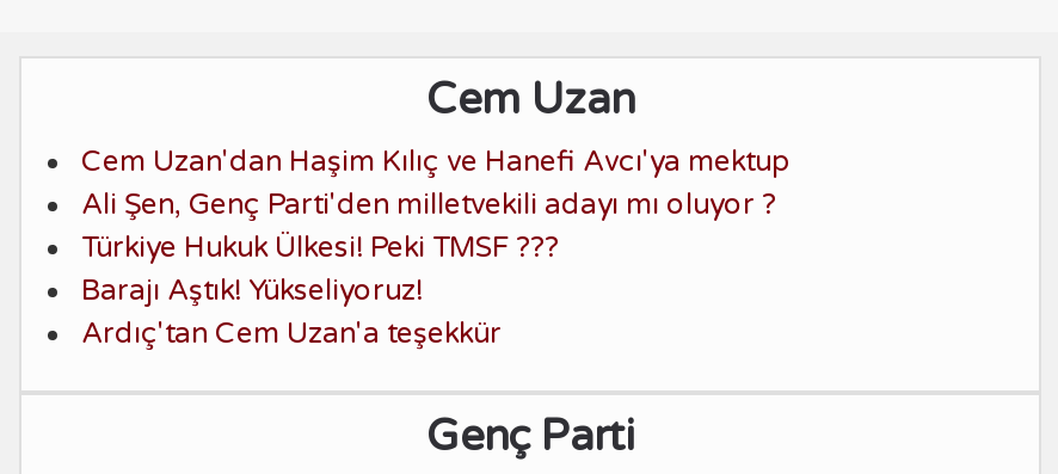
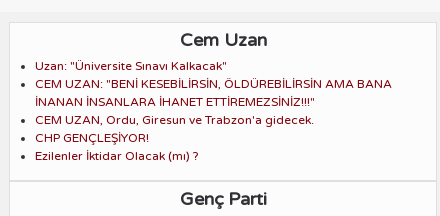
- Cem Uzan'dan Haşim Kılıç ve Hanefi Avcı'ya mektup
- Ali Şen, Genç Parti'den milletvekili adayı mı oluyor ?
- Türkiye Hukuk Ülkesi! Peki TMSF ???
- Barajı Aştık! Yükseliyoruz!
- Ardıç'tan Cem Uzan'a teşekkür
+ Uzan: "Üniversite Sınavı Kalkacak"
+ CEM UZAN: "BENİ KESEBİLİRSİN, ÖLDÜREBİLİRSİN AMA BANA
+ İNANAN İNSANLARA İHANET ETTİREMEZSİNİZ!!!"
+ CEM UZAN, Ordu, Giresun ve Trabzon'a gidecek.
+ CHP GENÇLEŞİYOR!
+ Ezilenler İktidar Olacak (mı) ?
